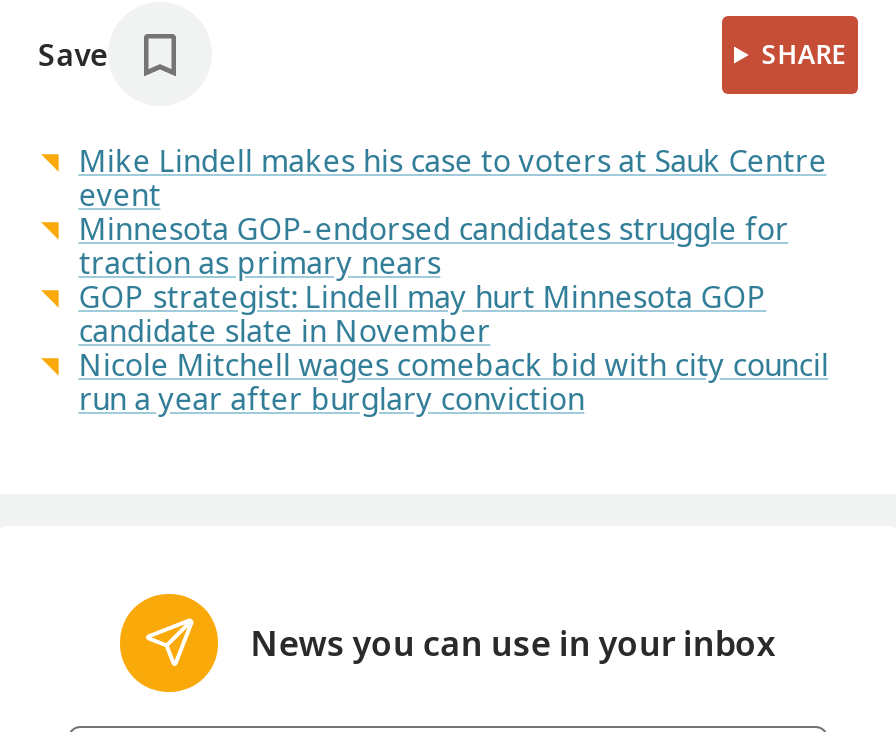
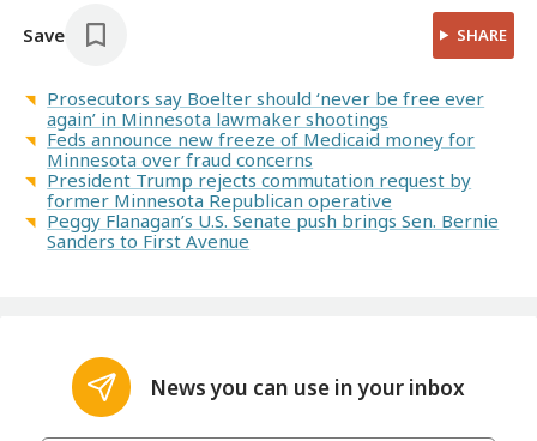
- Mike Lindell makes his case to voters at Sauk Centre
- event
- Minnesota GOP-endorsed candidates struggle for
- traction as primary nears
- GOP strategist: Lindell may hurt Minnesota GOP
- candidate slate in November
- Nicole Mitchell wages comeback bid with city council
- run a year after burglary conviction
+ Prosecutors say Boelter should ‘never be free ever
+ again’ in Minnesota lawmaker shootings
+ Feds announce new freeze of Medicaid money for
+ Minnesota over fraud concerns
+ President Trump rejects commutation request by
+ former Minnesota Republican operative
+ Peggy Flanagan’s U.S. Senate push brings Sen. Bernie
+ Sanders to First Avenue
